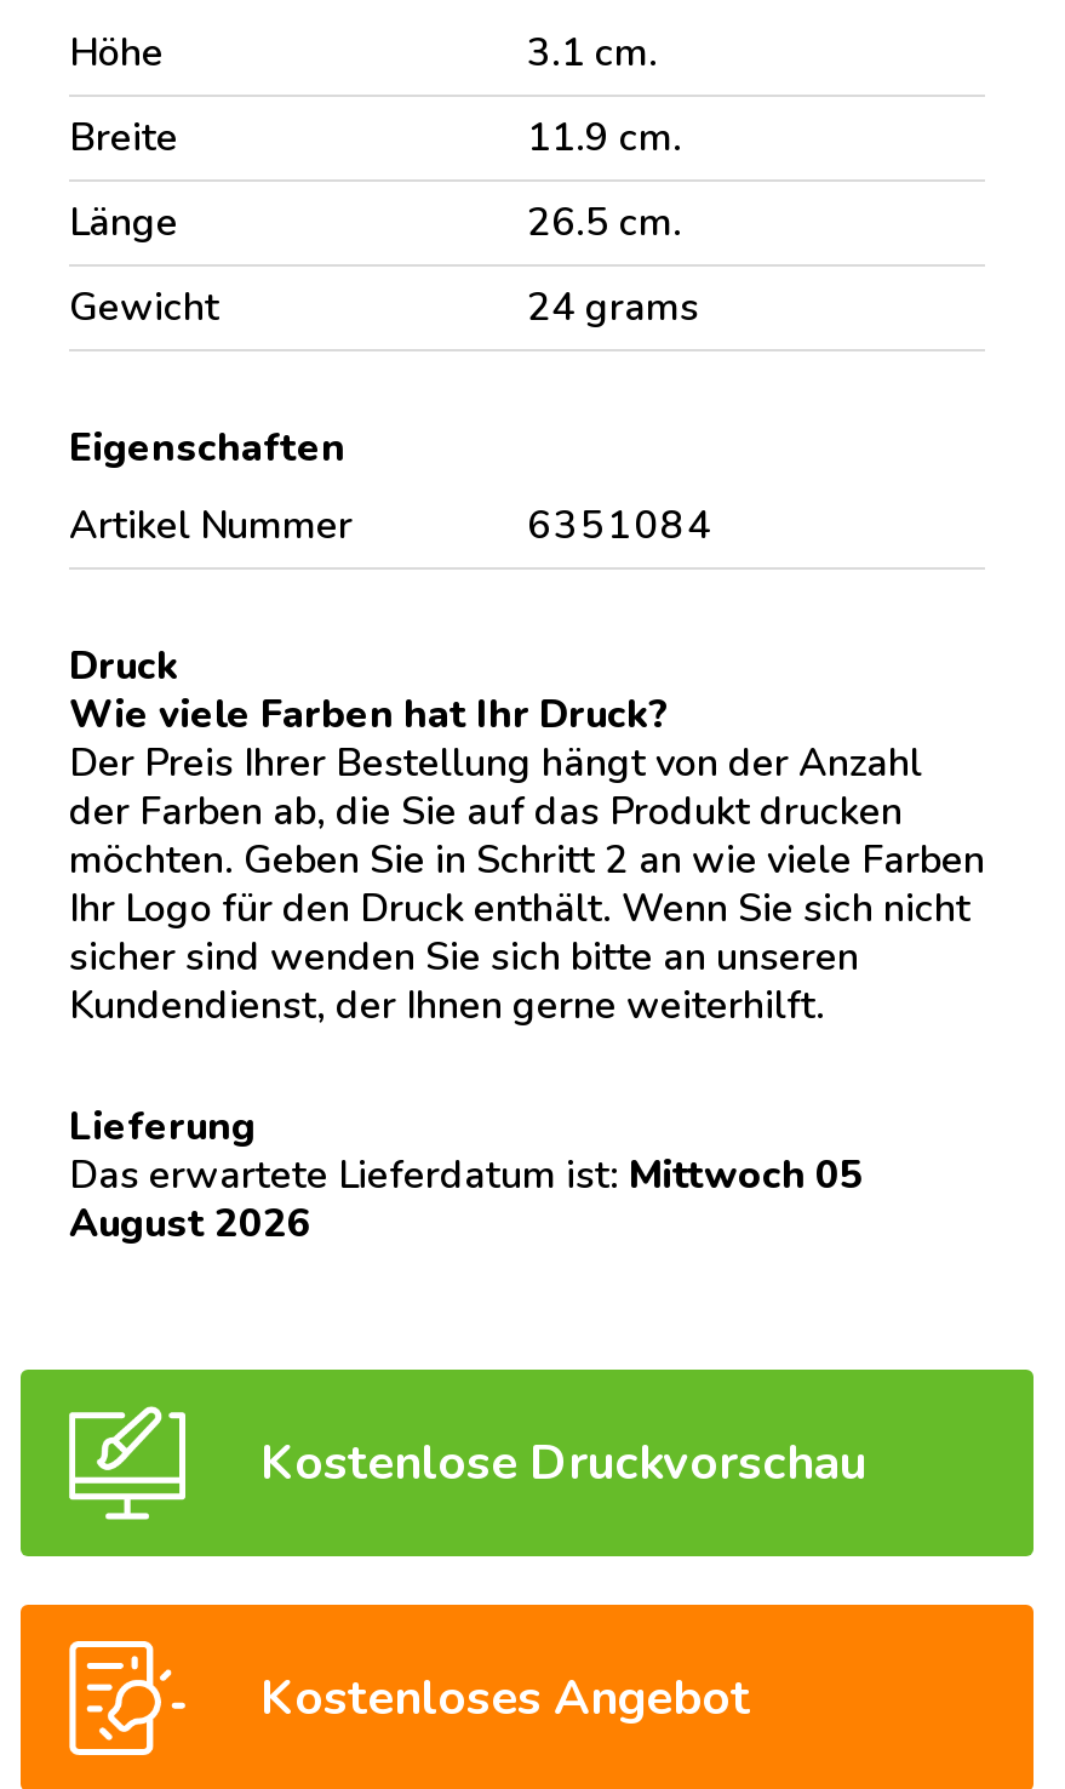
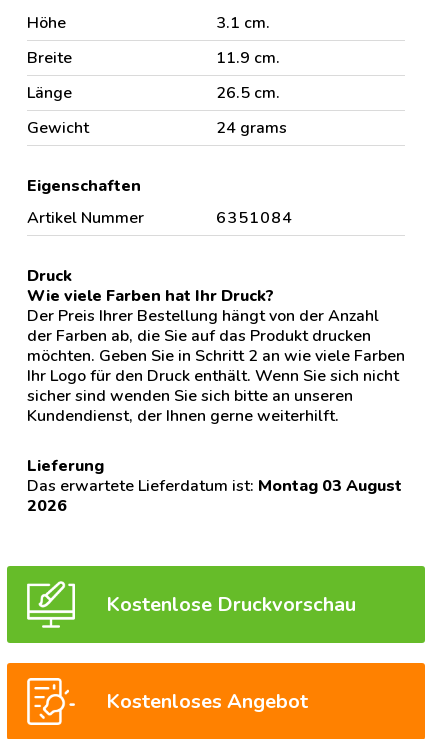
- Das erwartete Lieferdatum ist: Mittwoch 05
- August 2026
+ Das erwartete Lieferdatum ist: Montag 03 August
+ 2026
